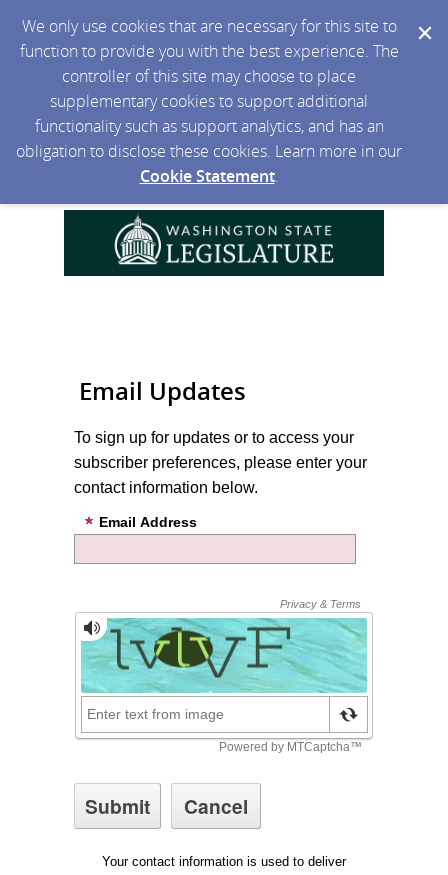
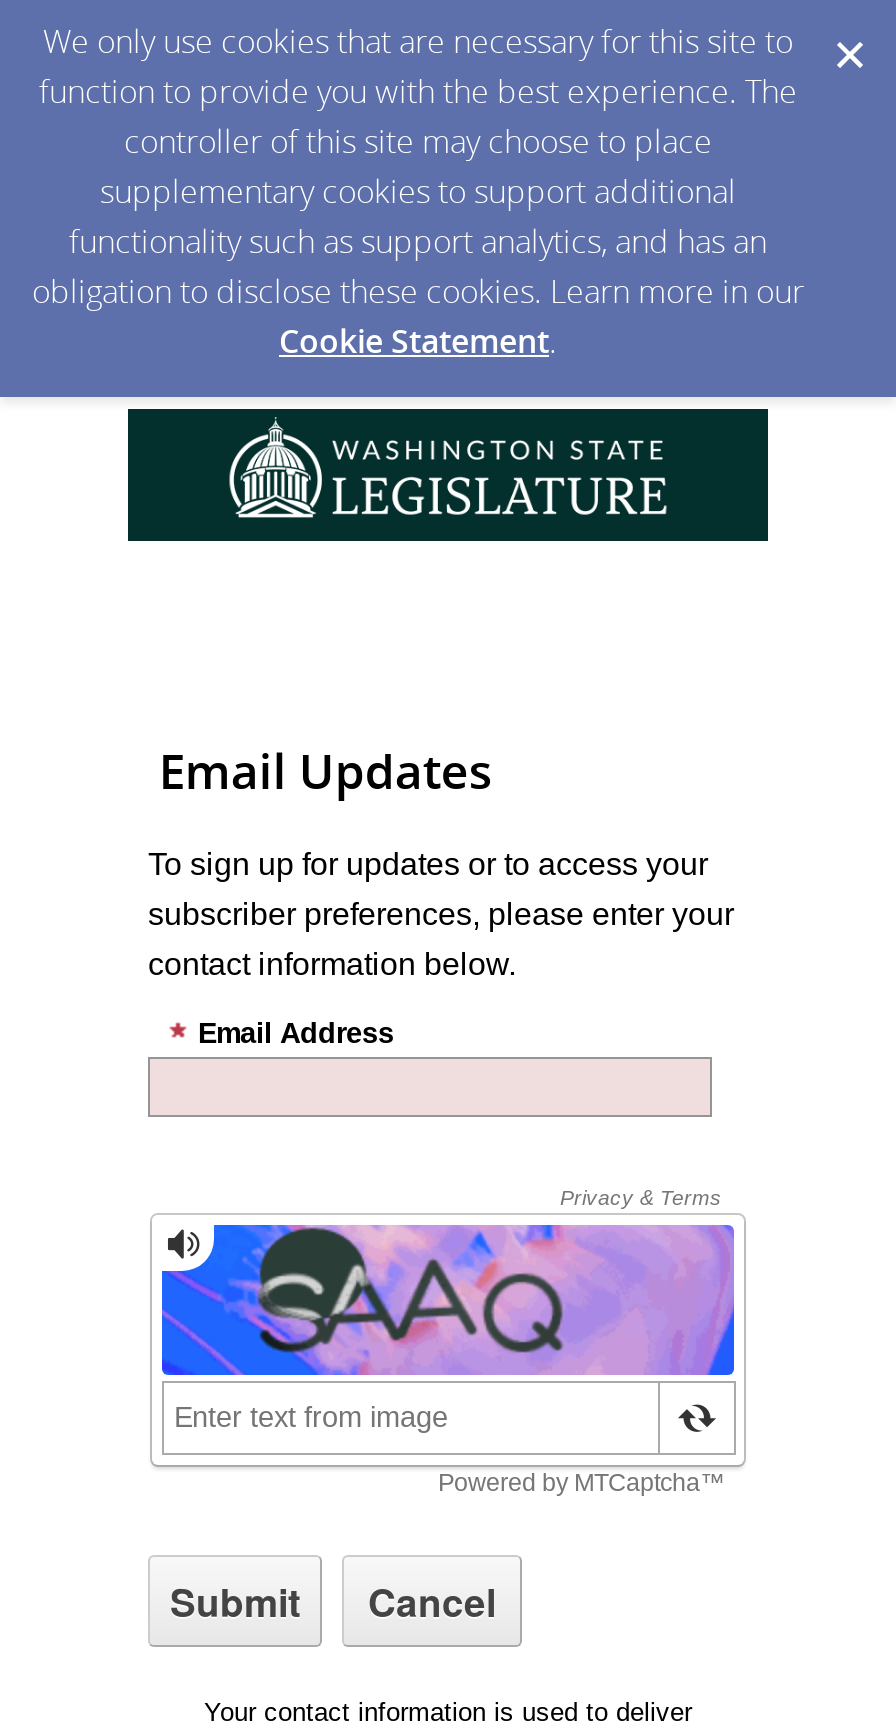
- [image]
+ [image]
